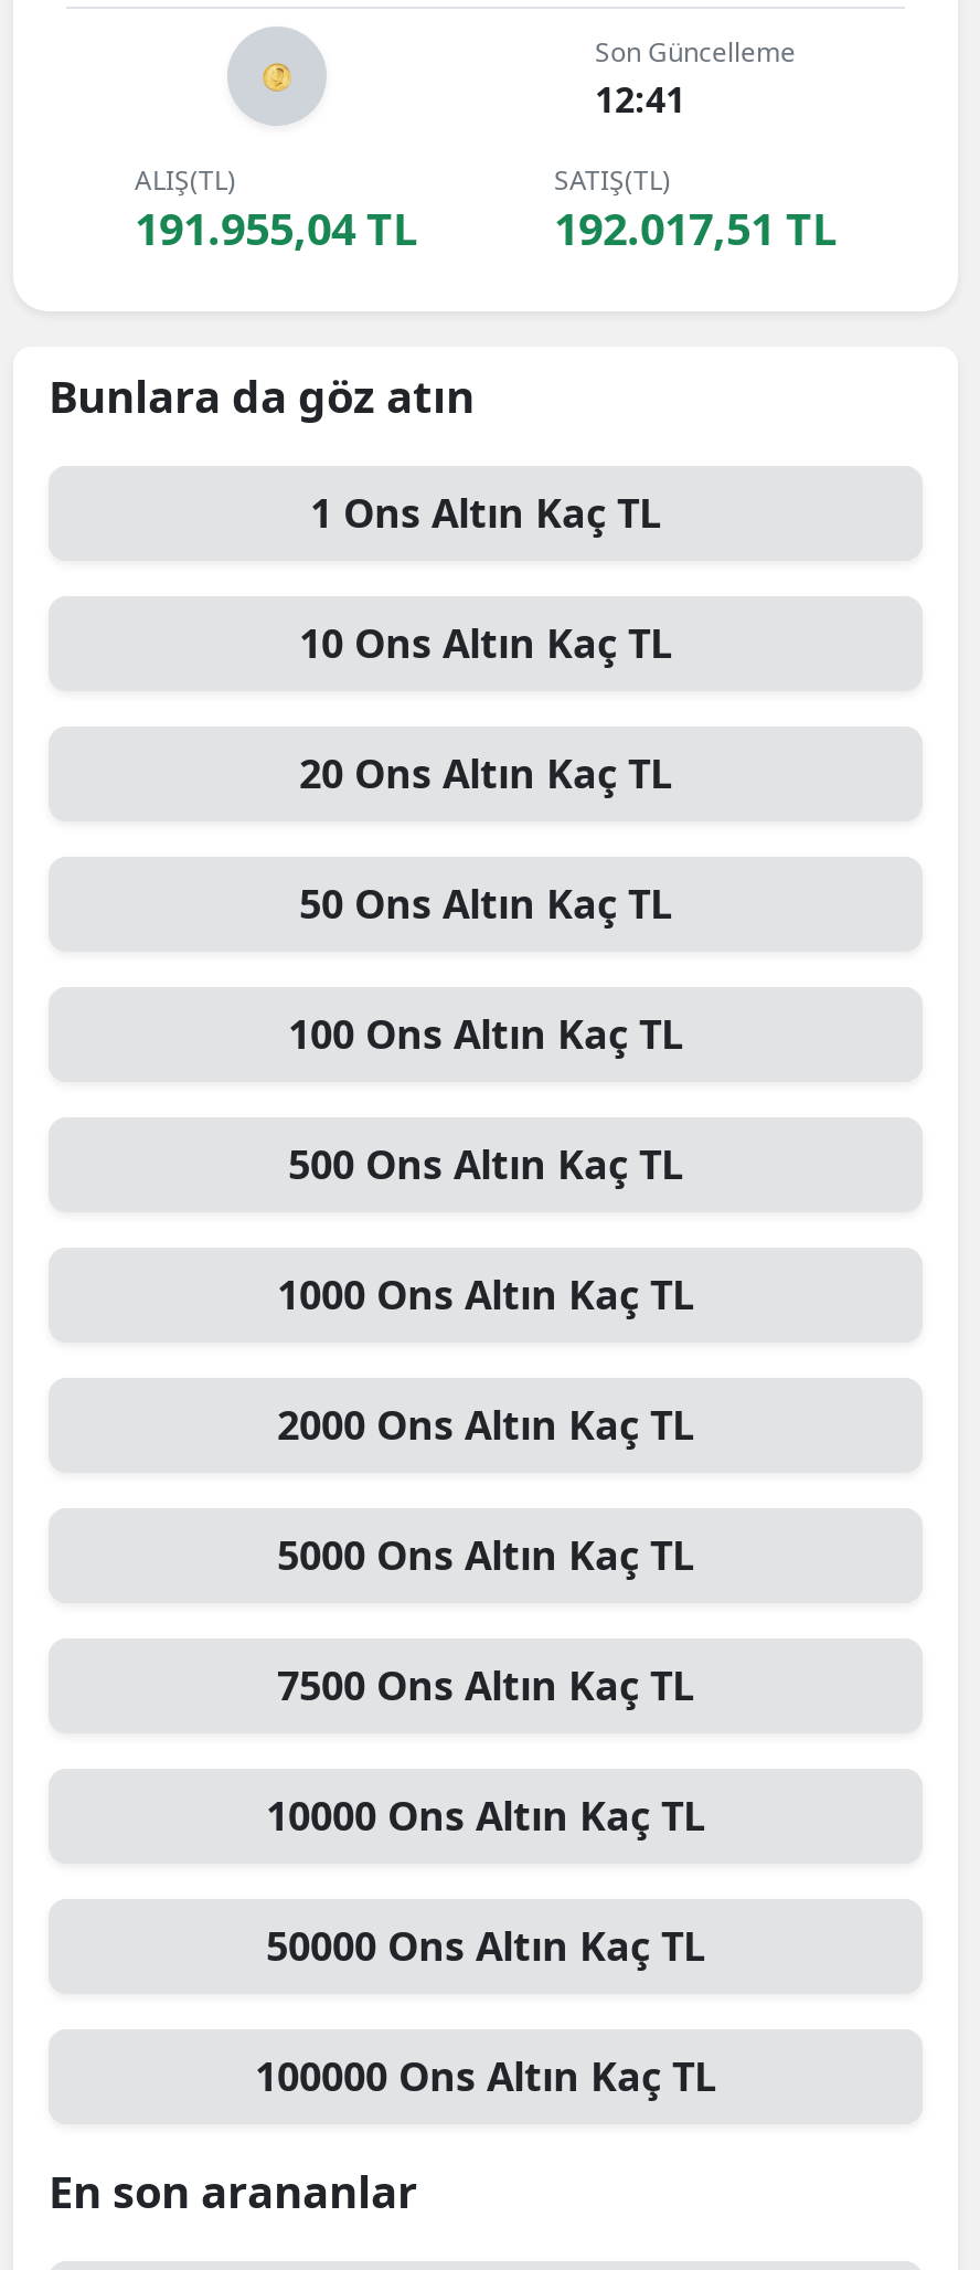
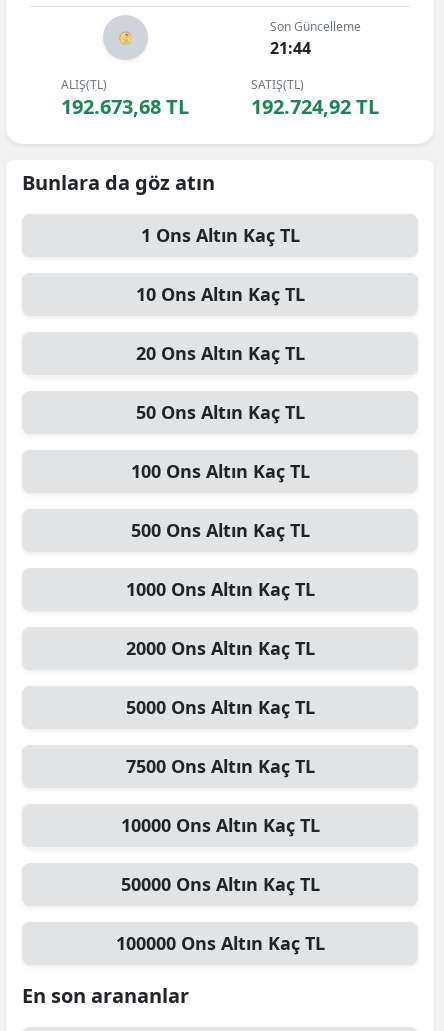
- 12:41
+ 21:44

- 191.955,04 TL
+ 192.673,68 TL

- 192.017,51 TL
+ 192.724,92 TL
